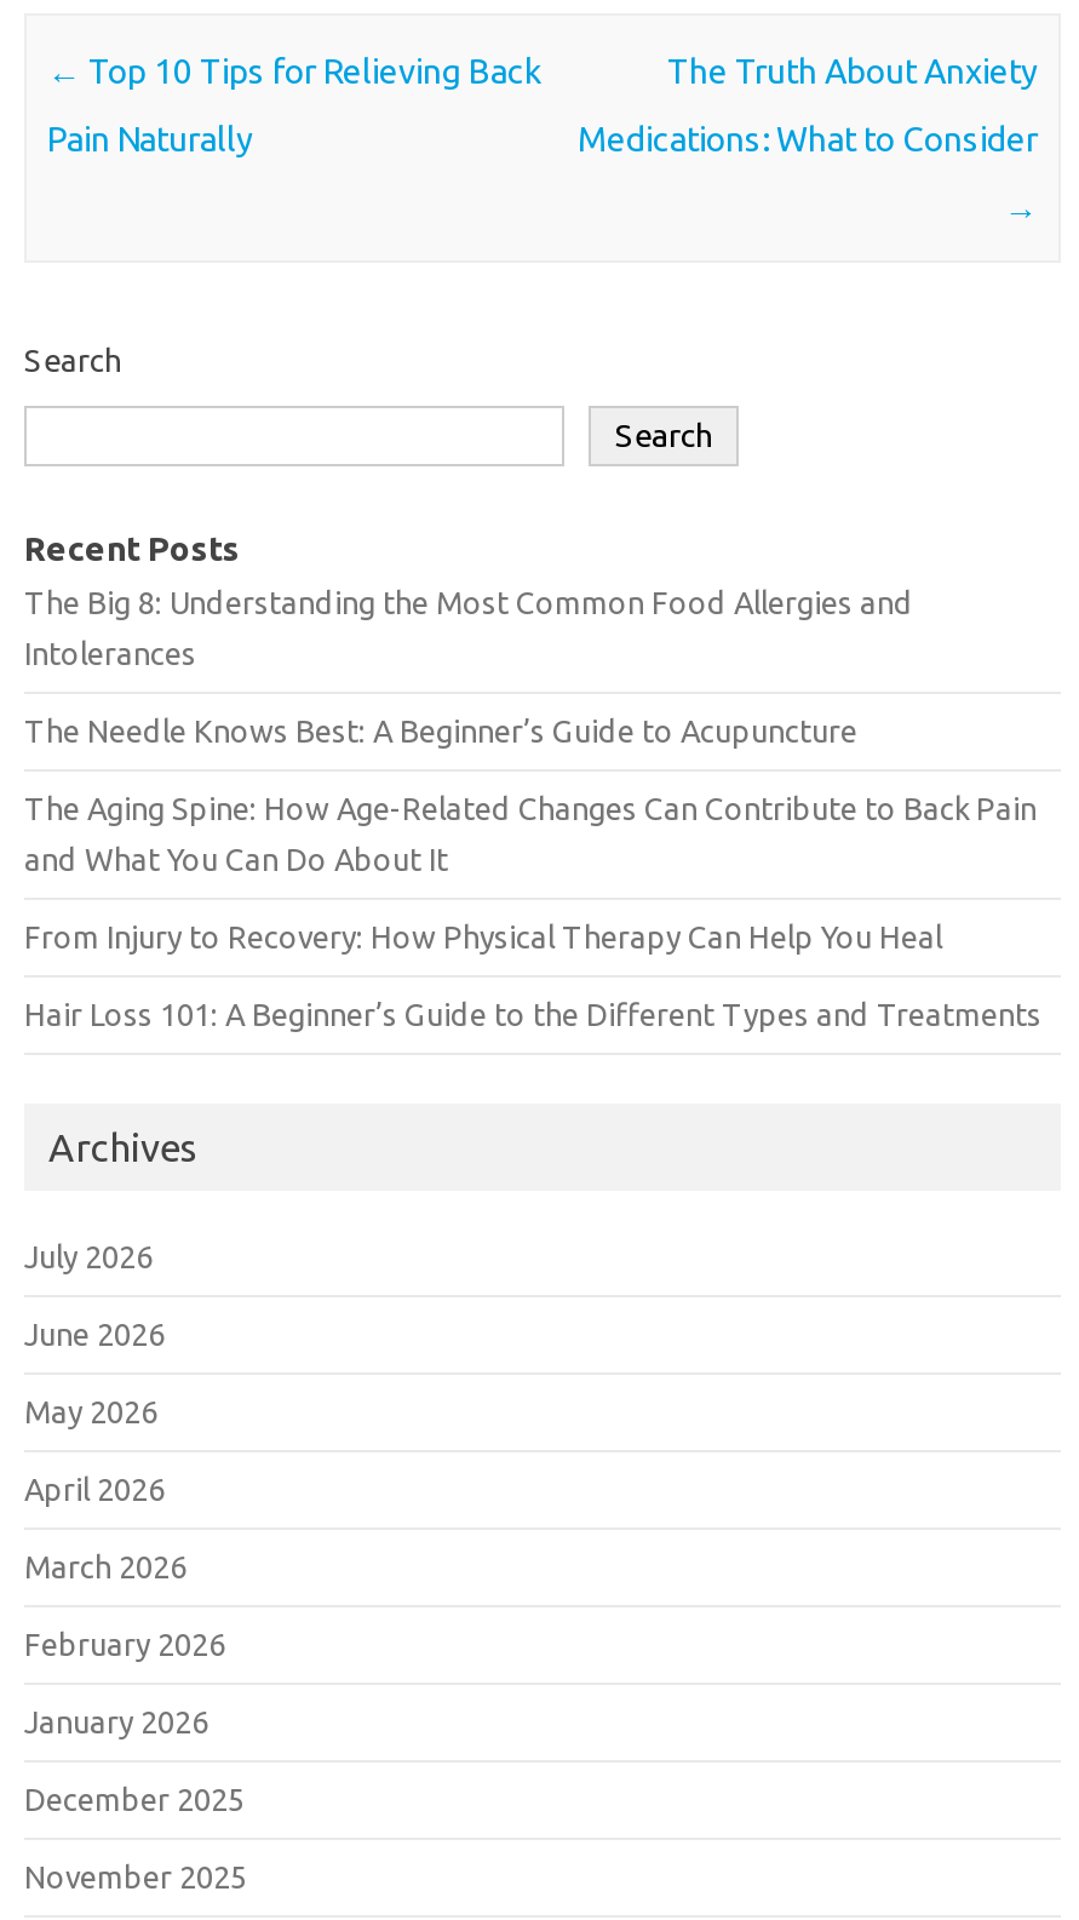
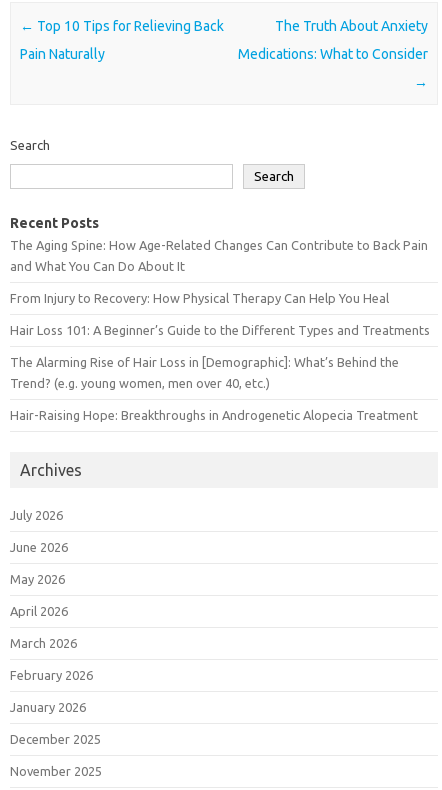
- The Big 8: Understanding the Most Common Food Allergies and
- Intolerances
- The Needle Knows Best: A Beginner’s Guide to Acupuncture

moved up: The Aging Spine: How Age-Related Changes Can Contribute to Back Pain | and What You Can Do About It | From Injury to Recovery: How Physical Therapy Can Help You Heal | Hair Loss 101: A Beginner’s Guide to the Different Types and Treatments

+ The Alarming Rise of Hair Loss in [Demographic]: What’s Behind the
+ Trend? (e.g. young women, men over 40, etc.)
+ Hair-Raising Hope: Breakthroughs in Androgenetic Alopecia Treatment
